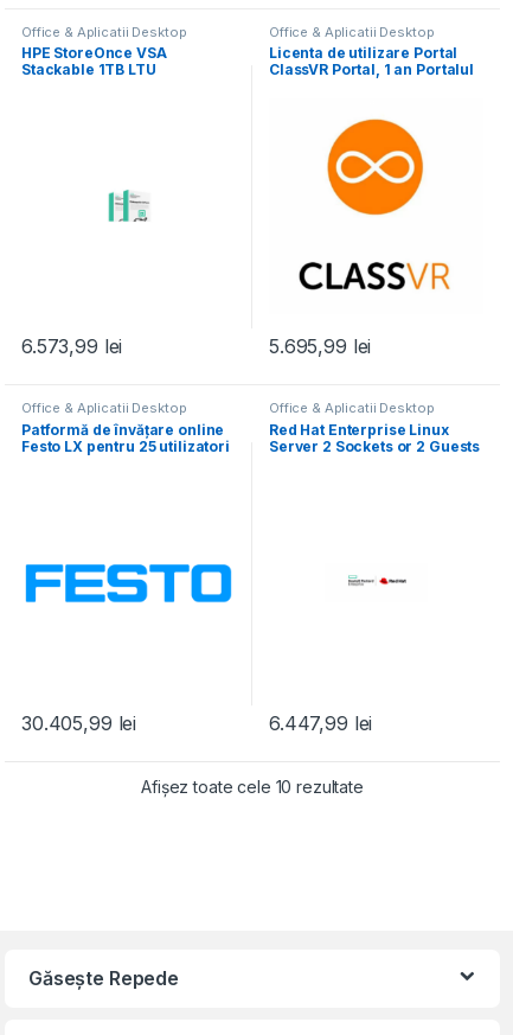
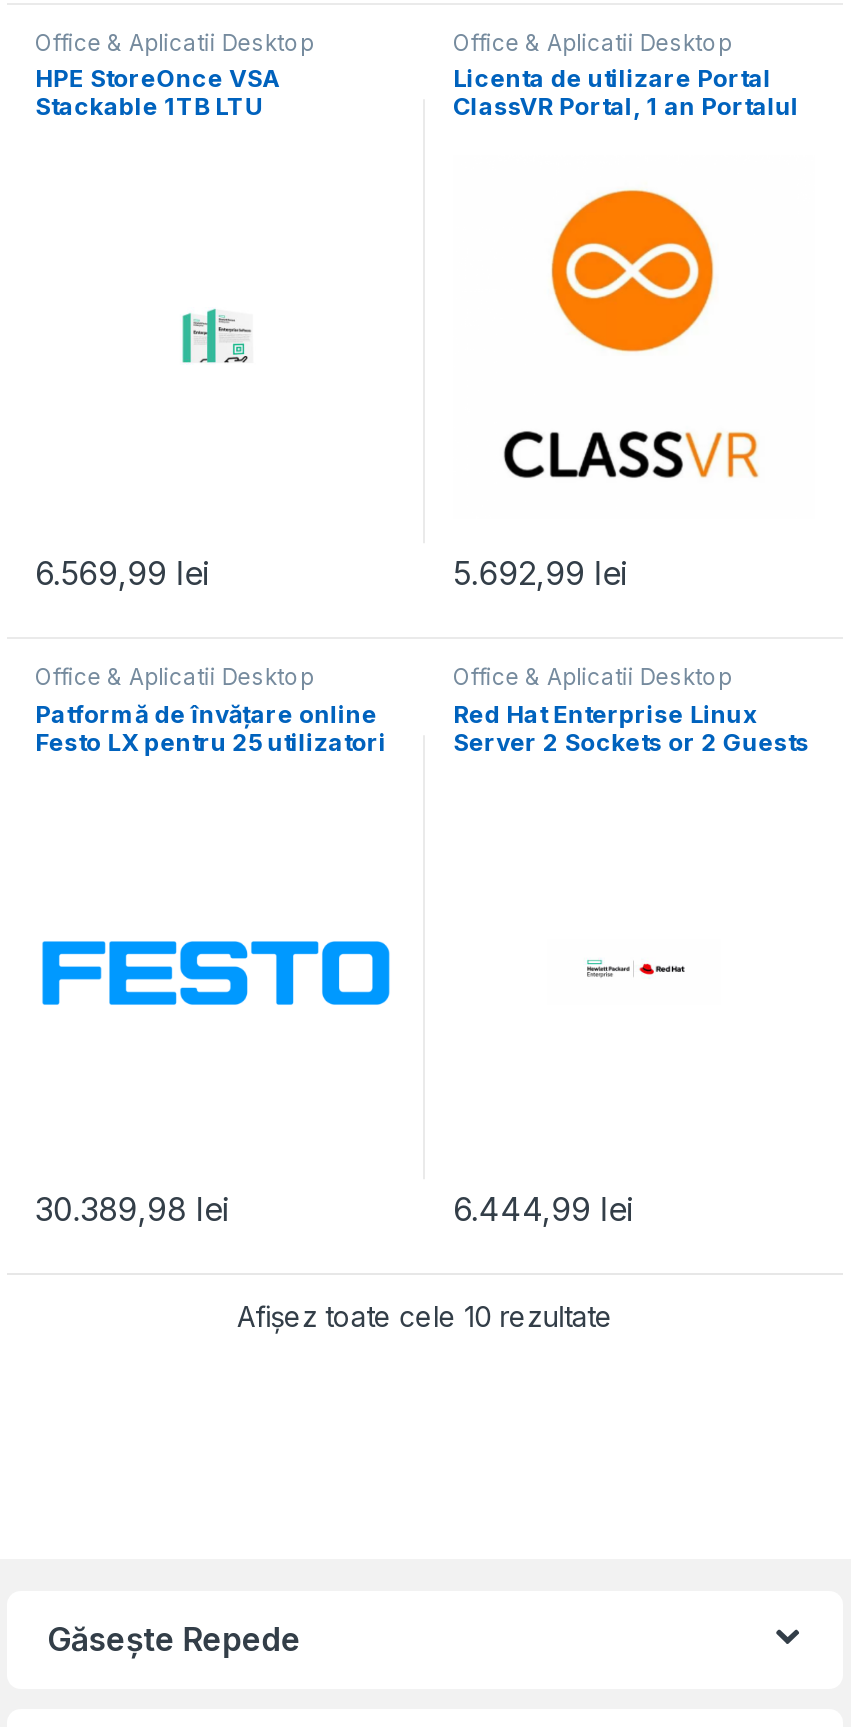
- 6.573,99 lei
+ 6.569,99 lei

- 5.695,99 lei
+ 5.692,99 lei

- 30.405,99 lei
+ 30.389,98 lei

- 6.447,99 lei
+ 6.444,99 lei
